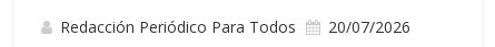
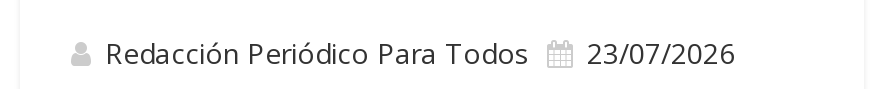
- Redacción Periódico Para Todos 20/07/2026
+ Redacción Periódico Para Todos 23/07/2026
